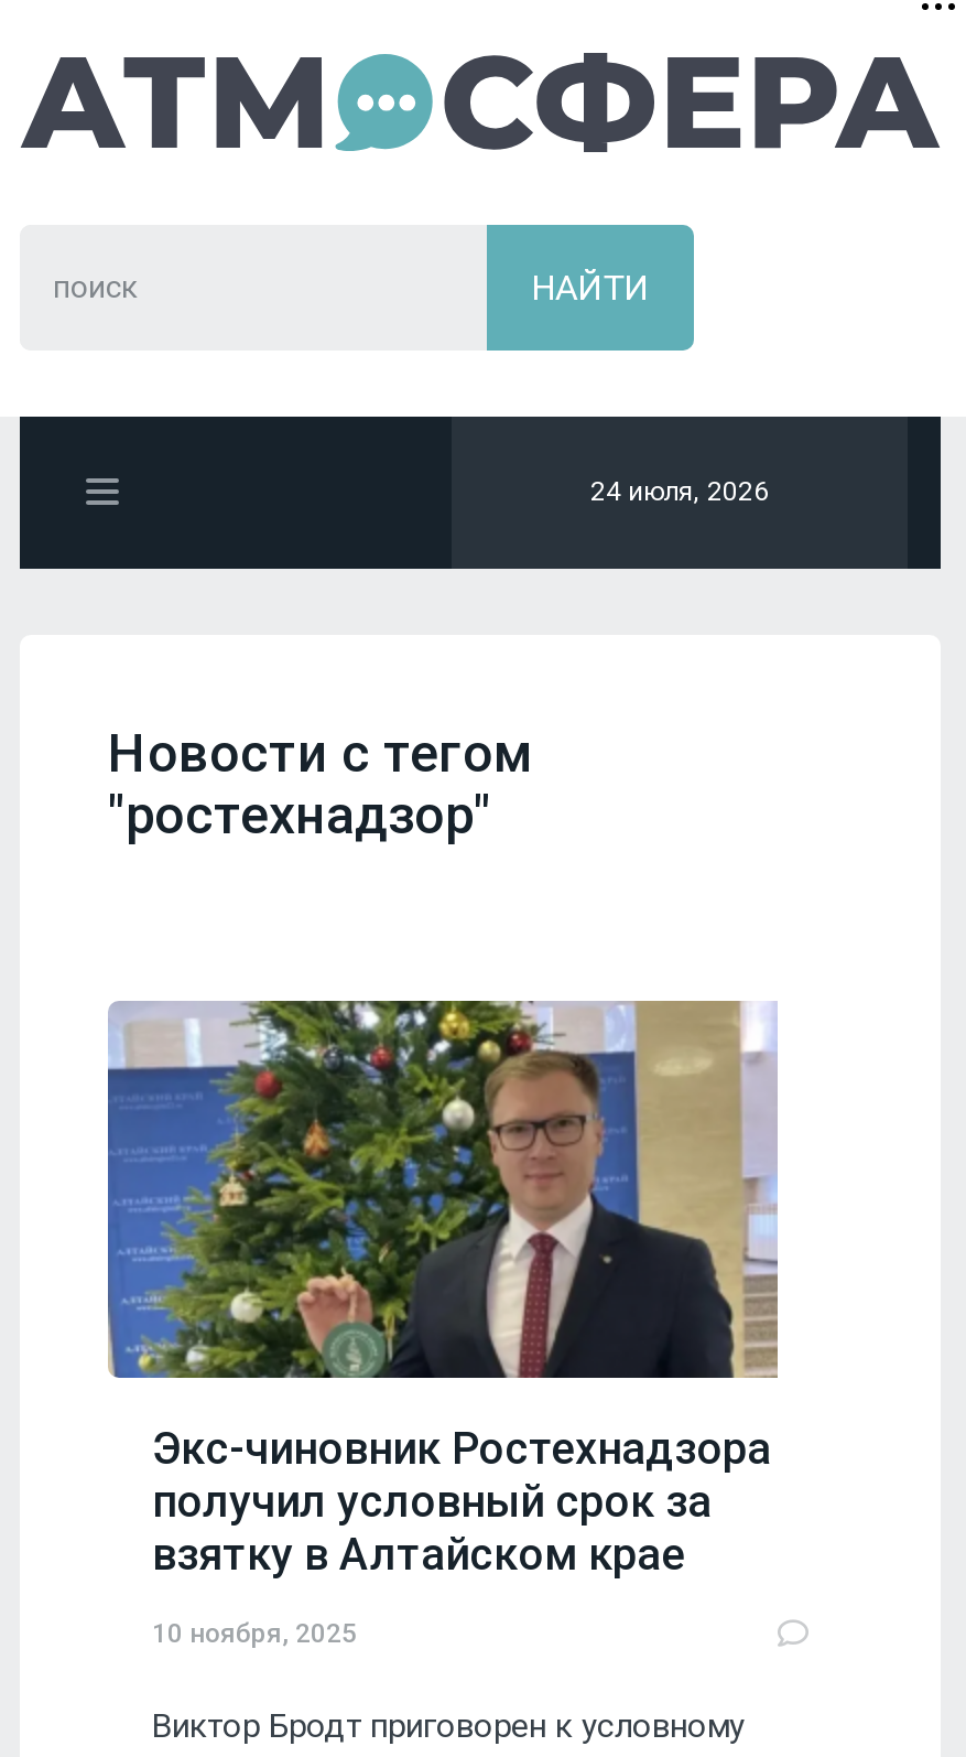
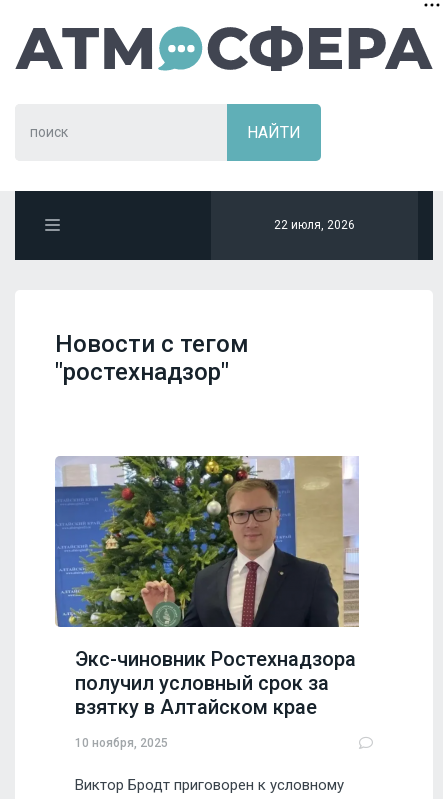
- 24 июля, 2026
+ 22 июля, 2026
